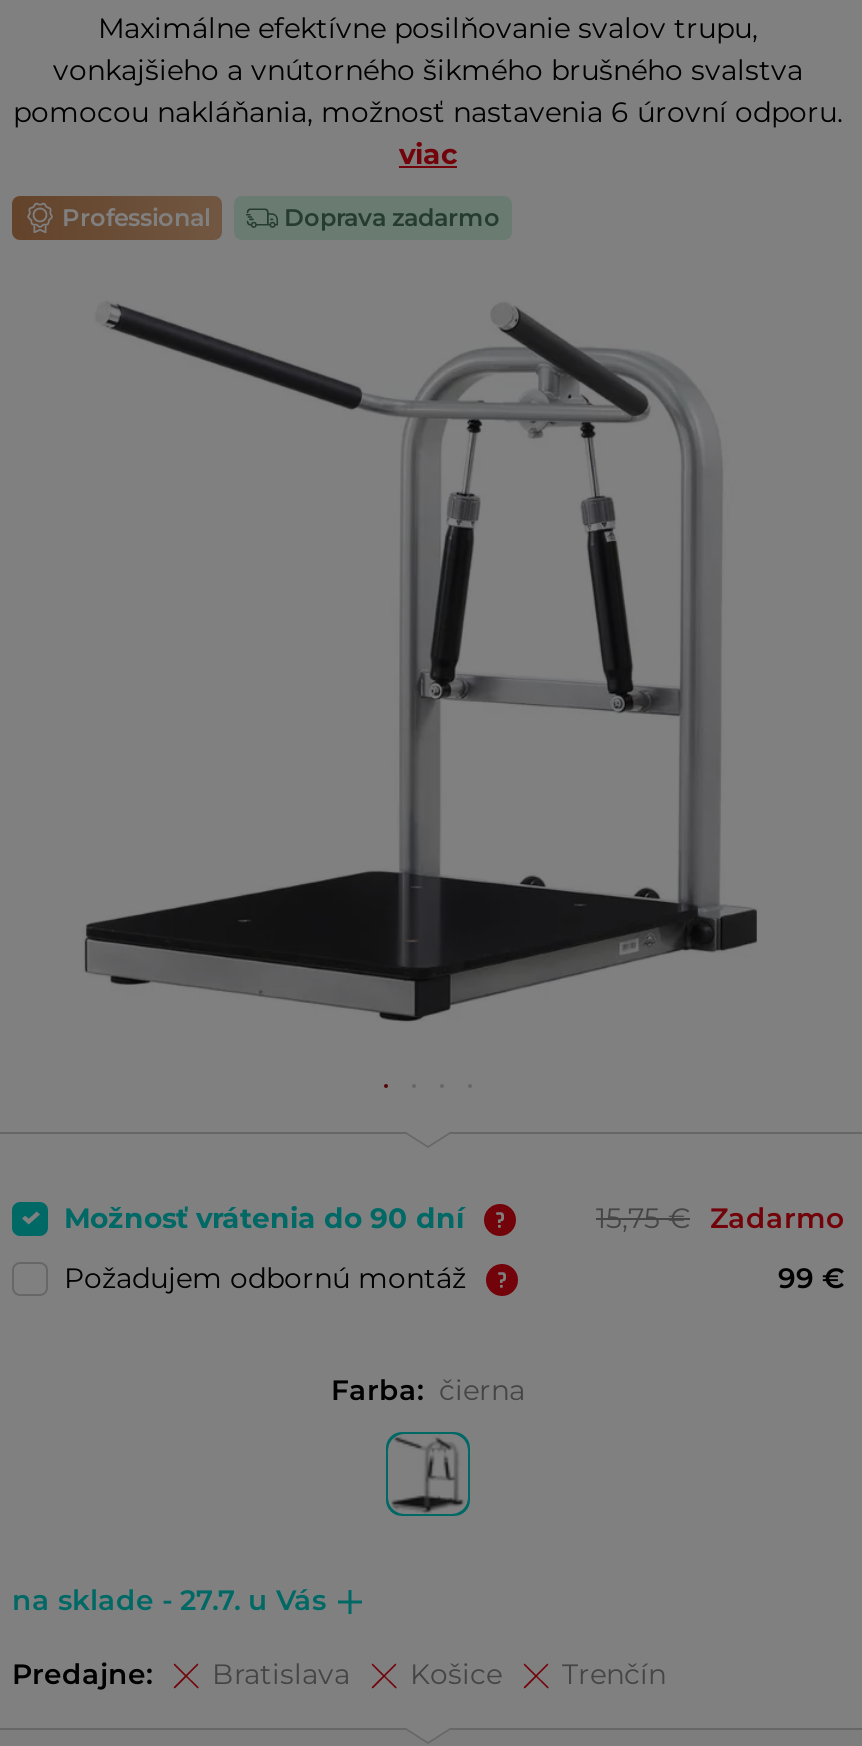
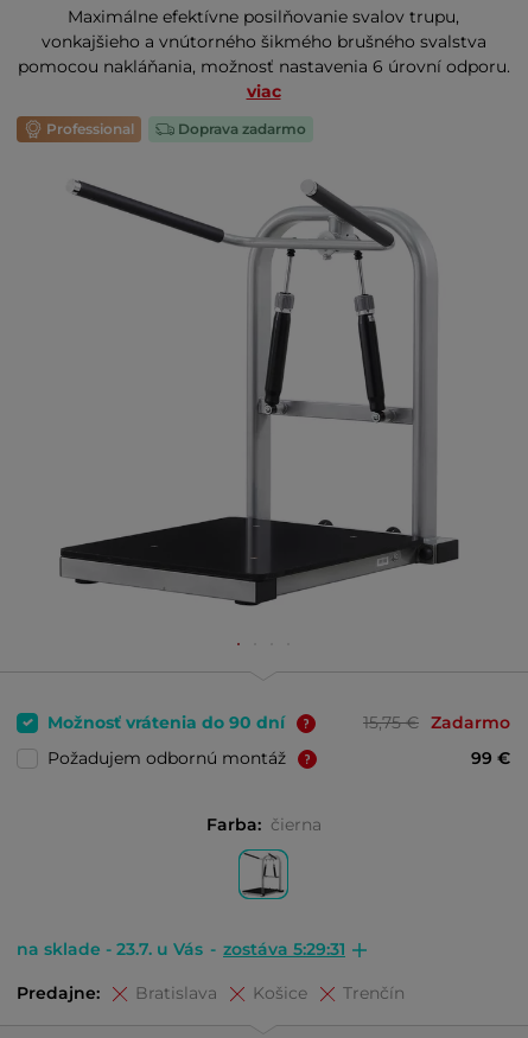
- na sklade - 27.7. u Vás
+ na sklade - 23.7. u Vás - zostáva 5:29:31
